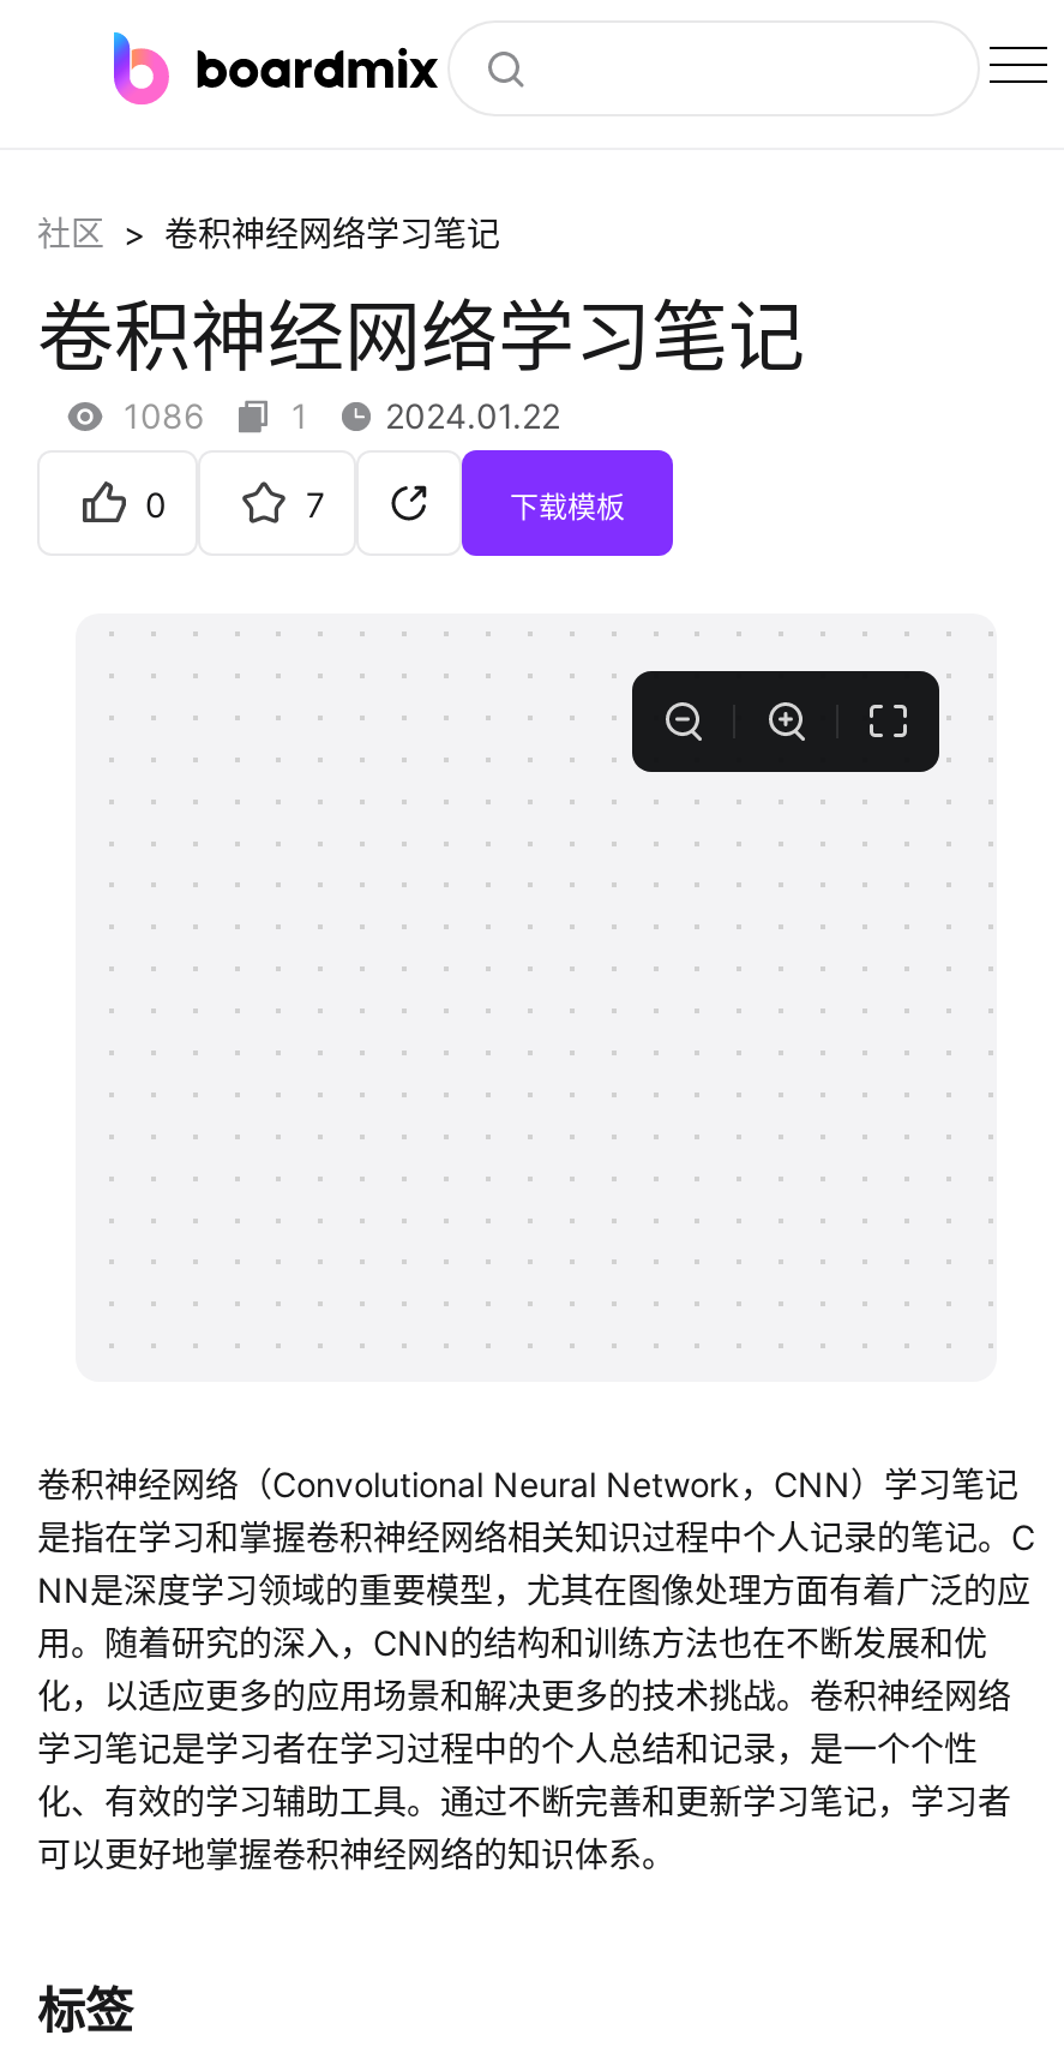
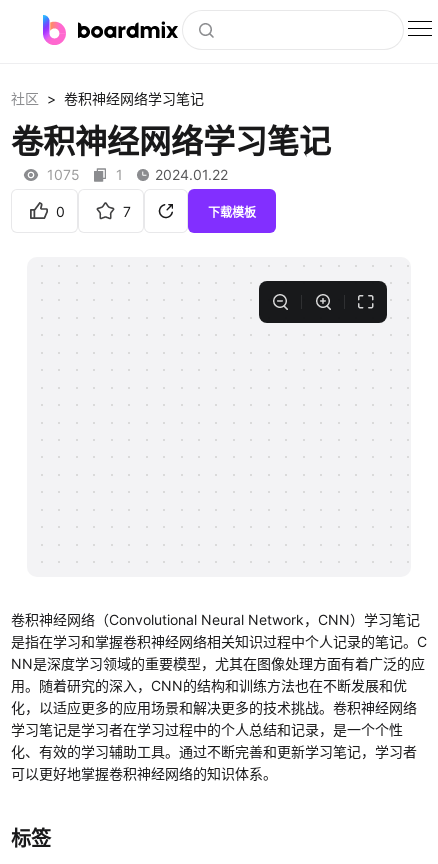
- 1086
+ 1075
